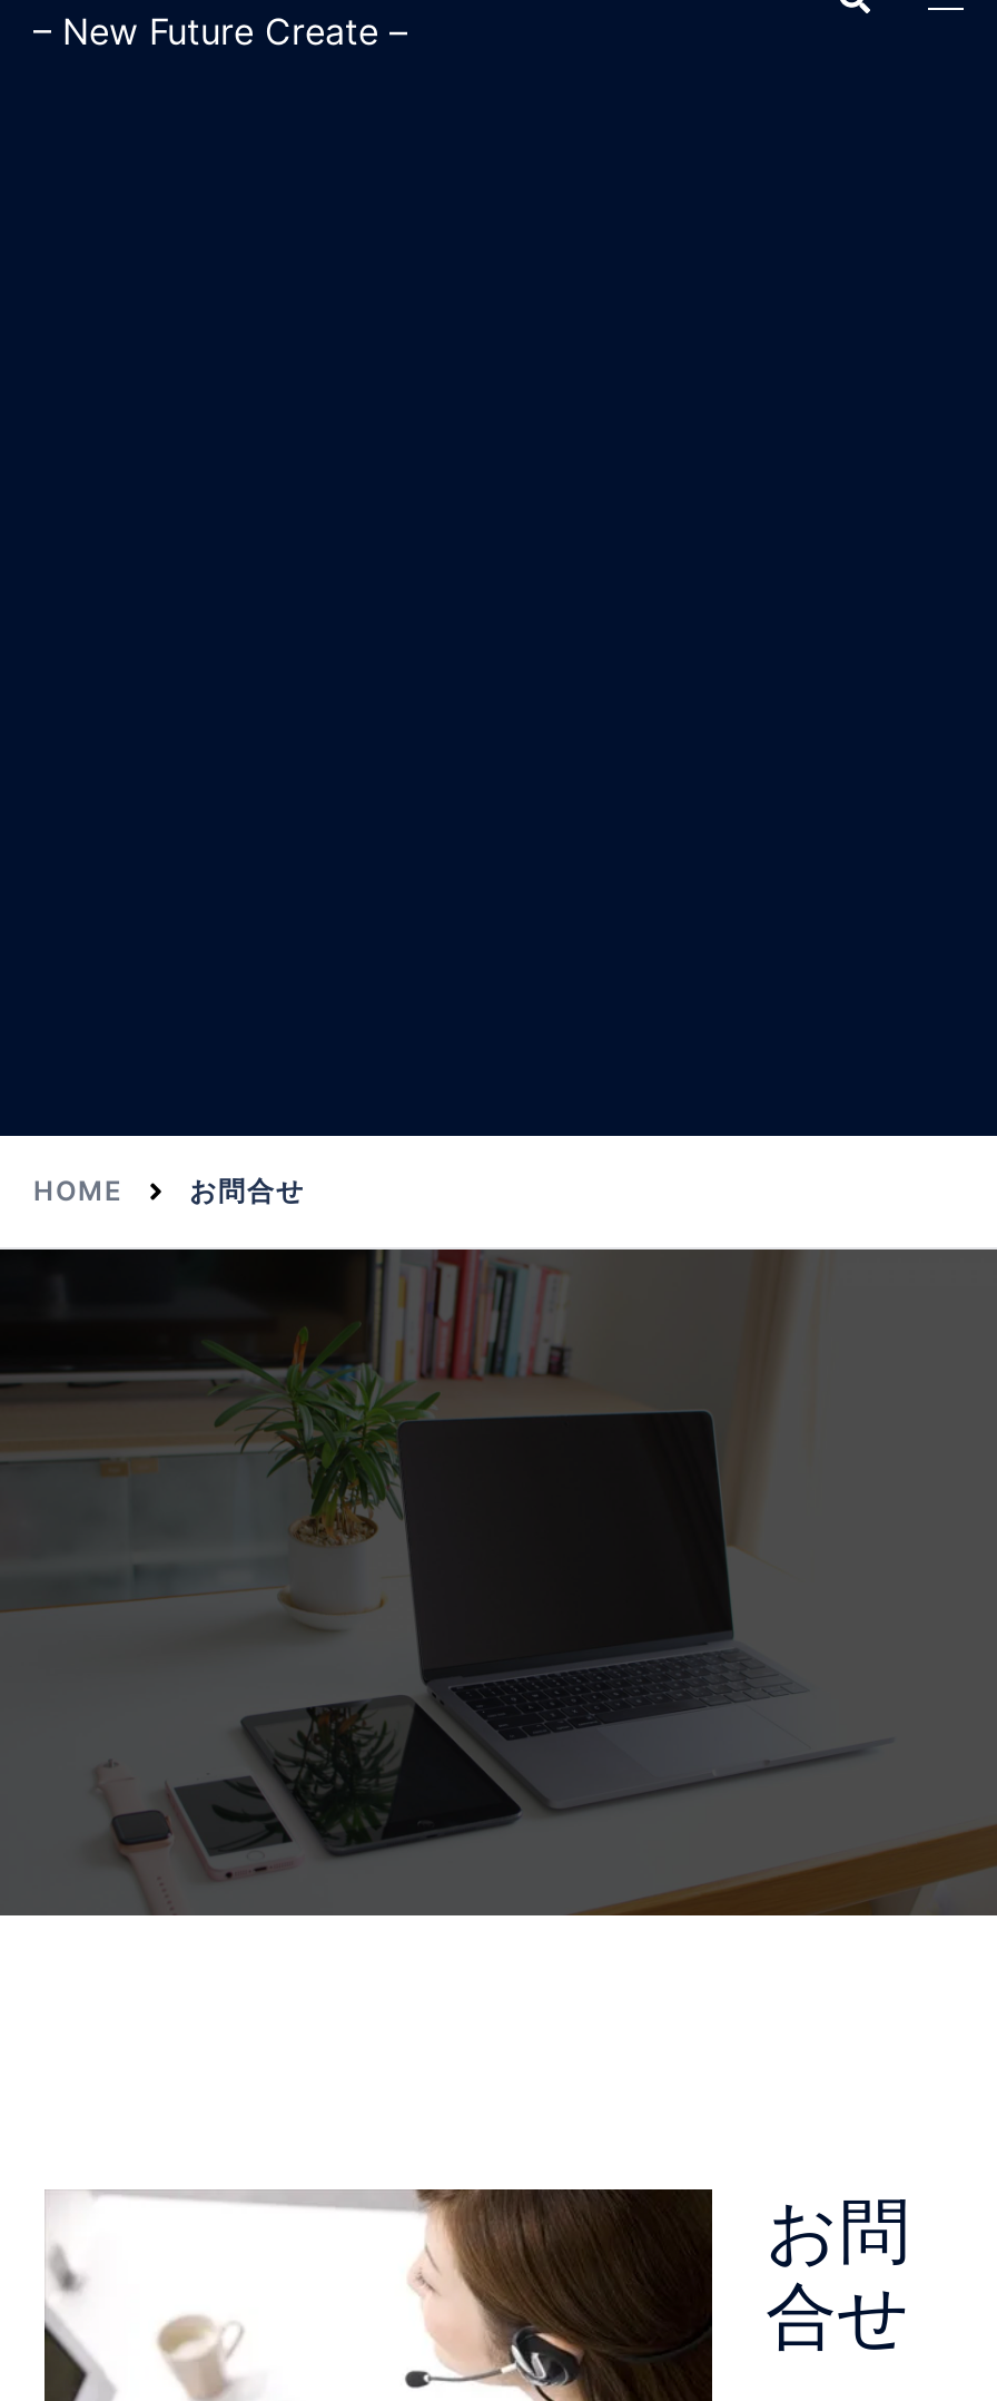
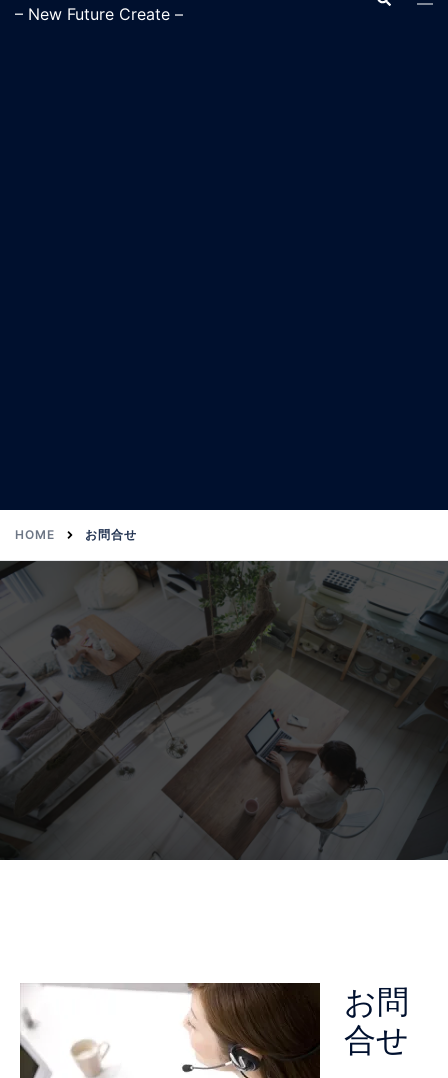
- [image]
+ [image]
